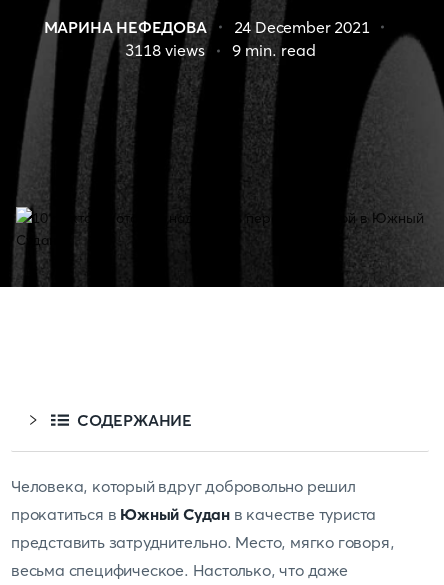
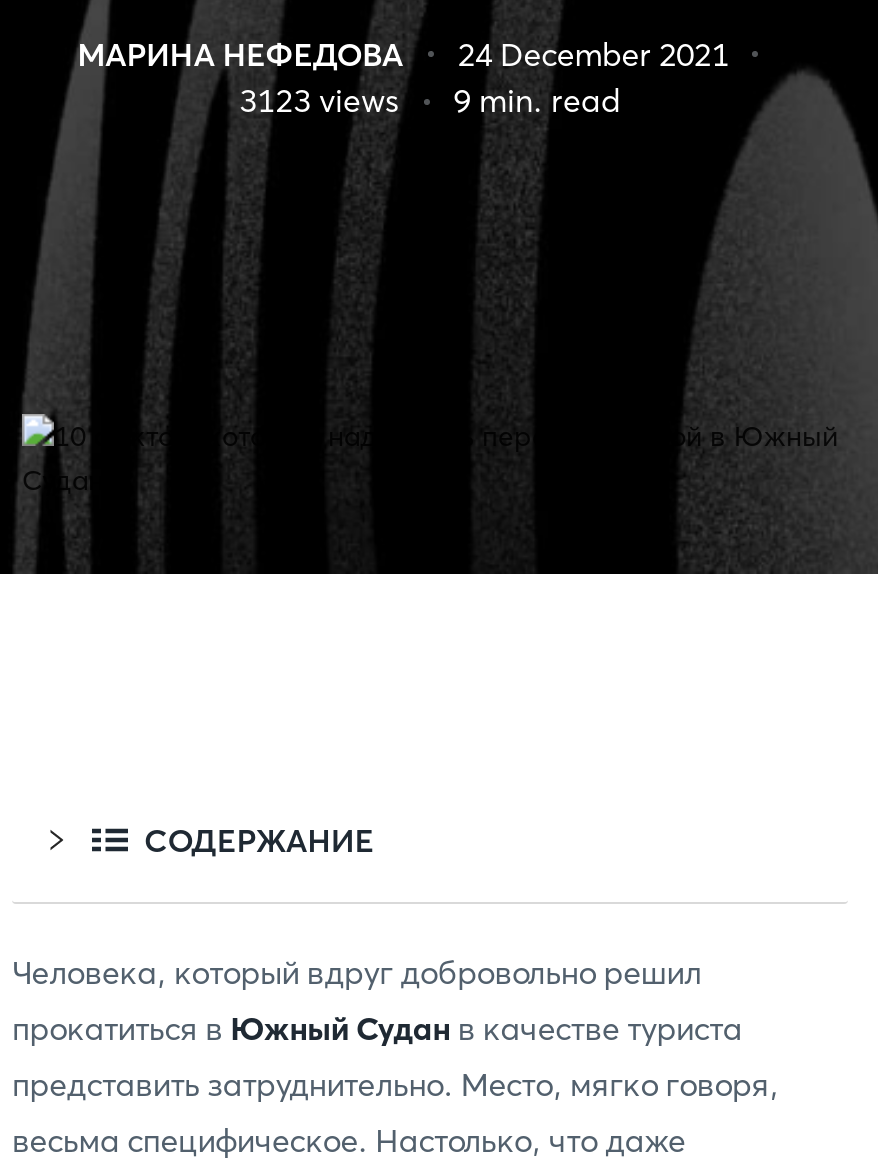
- 3118 views 9 min. read
+ 3123 views 9 min. read
